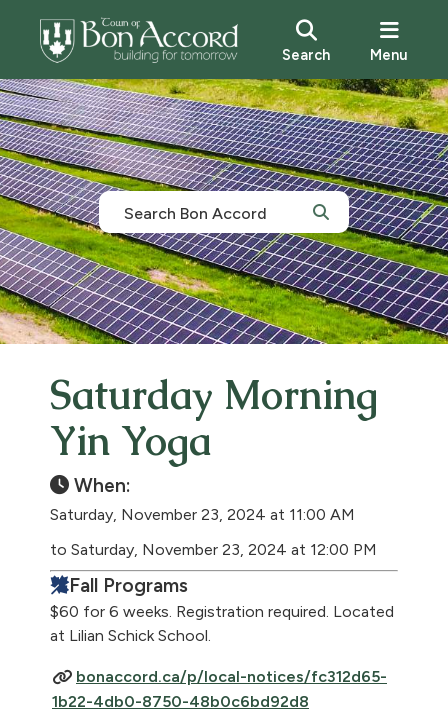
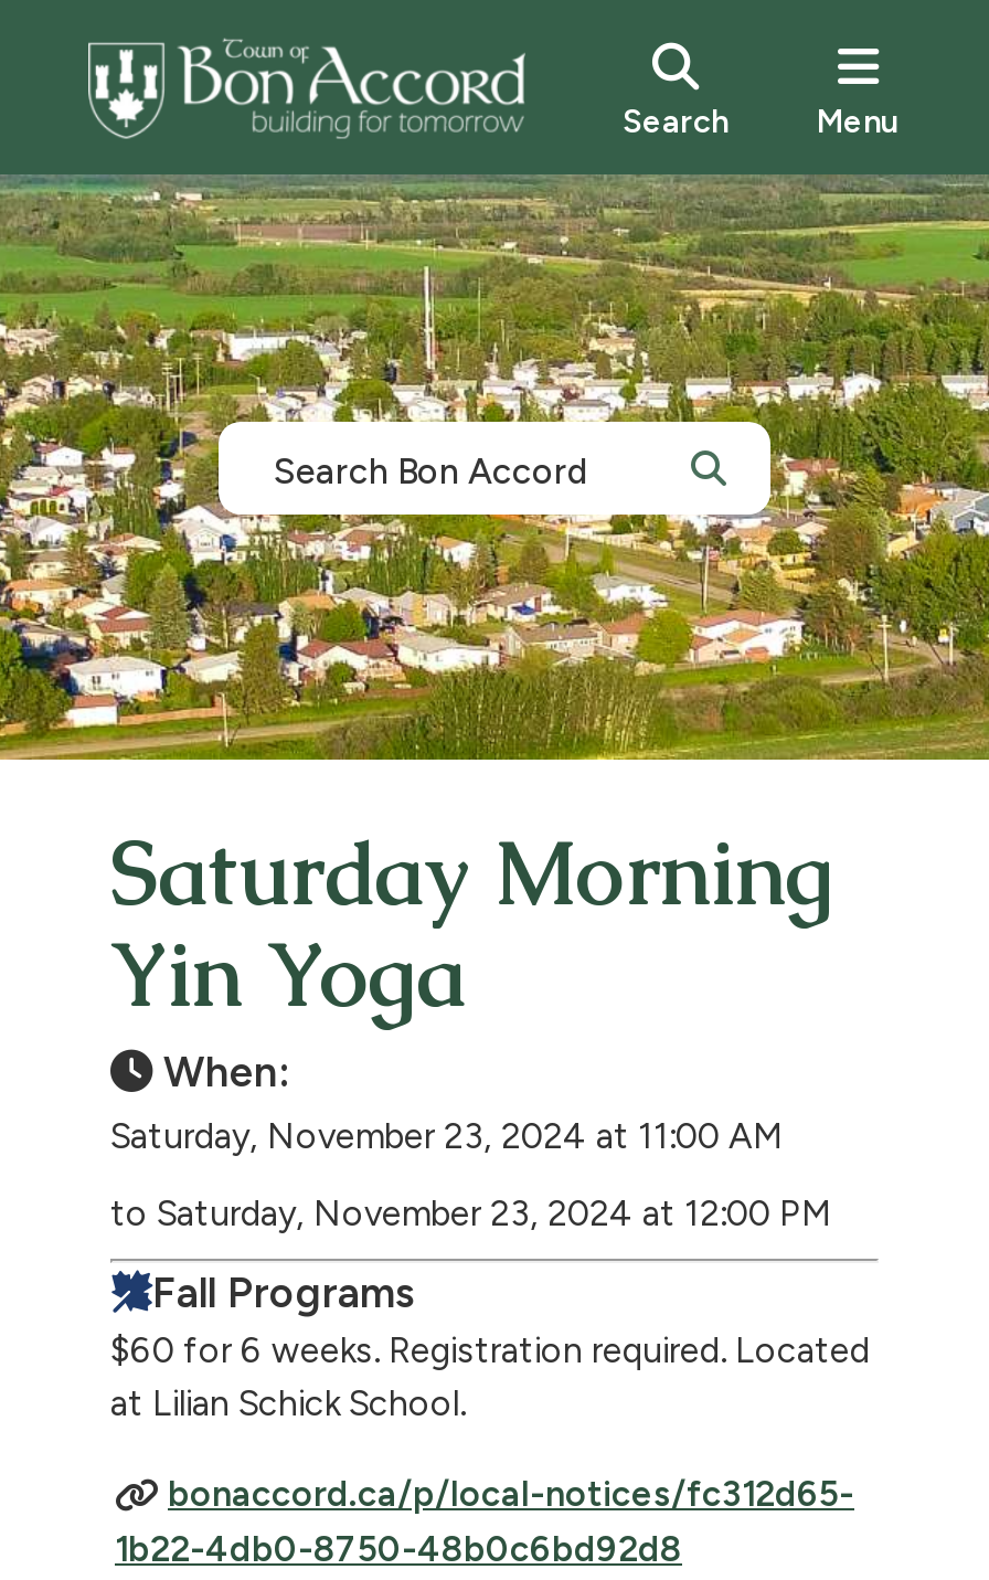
- [image]
+ [image]
